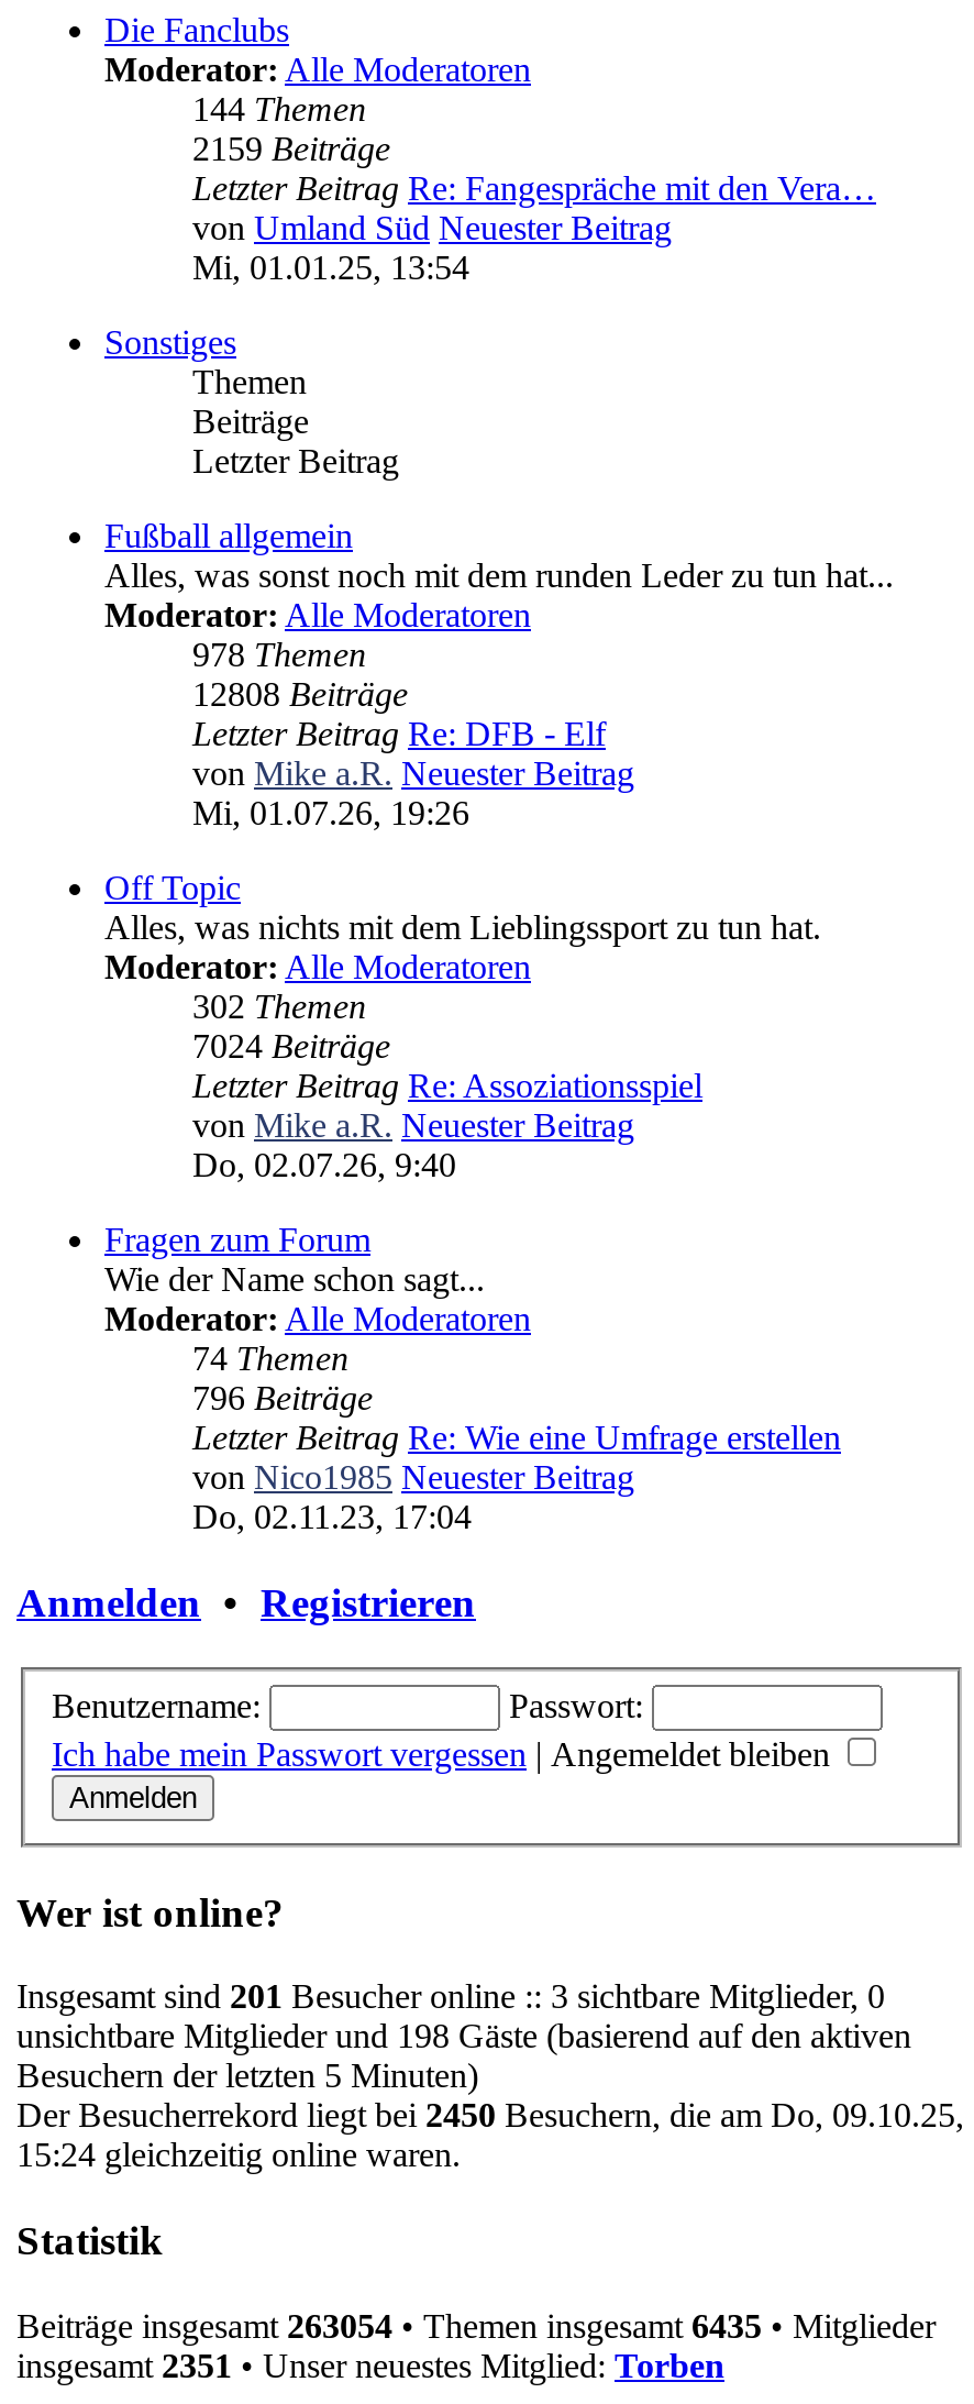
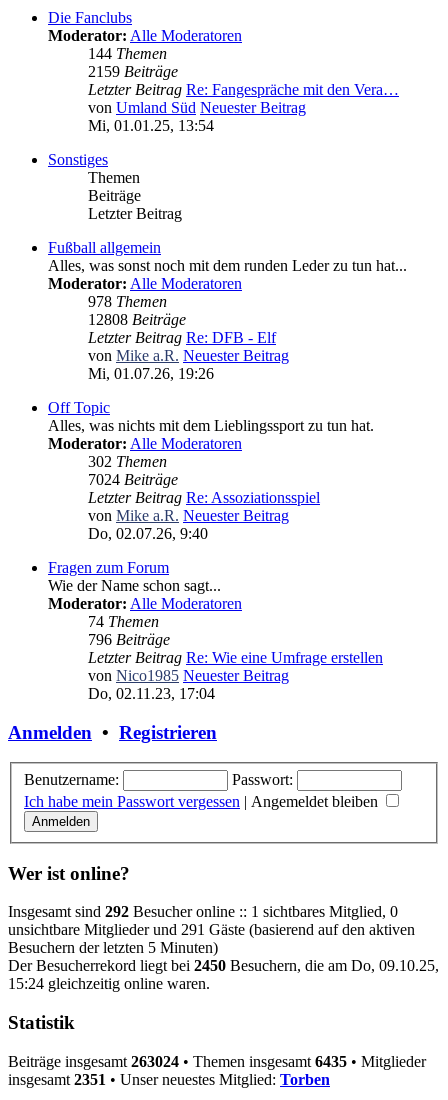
- Insgesamt sind 201 Besucher online :: 3 sichtbare Mitglieder, 0
+ Insgesamt sind 292 Besucher online :: 1 sichtbares Mitglied, 0

- unsichtbare Mitglieder und 198 Gäste (basierend auf den aktiven
+ unsichtbare Mitglieder und 291 Gäste (basierend auf den aktiven

- Beiträge insgesamt 263054 • Themen insgesamt 6435 • Mitglieder
+ Beiträge insgesamt 263024 • Themen insgesamt 6435 • Mitglieder
